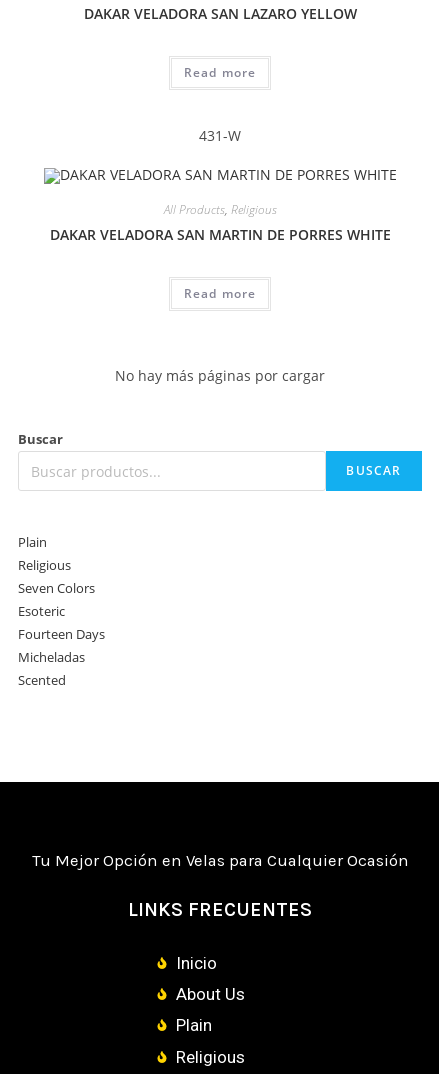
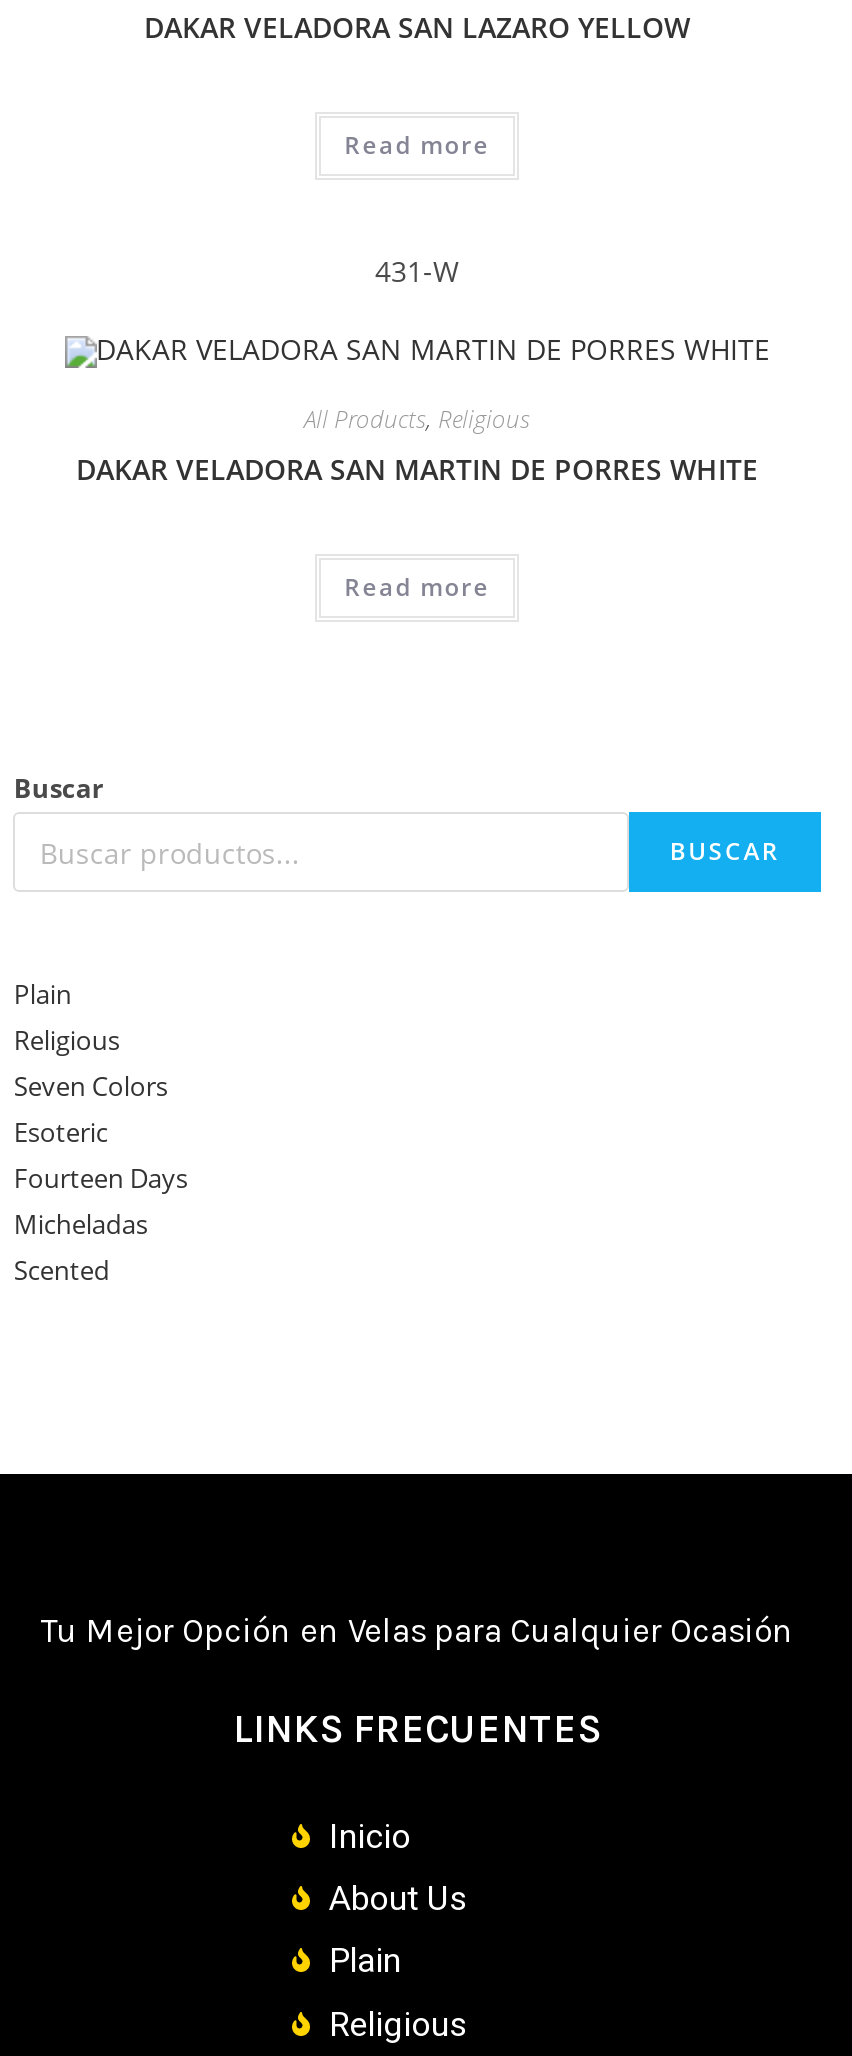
- No hay más páginas por cargar
